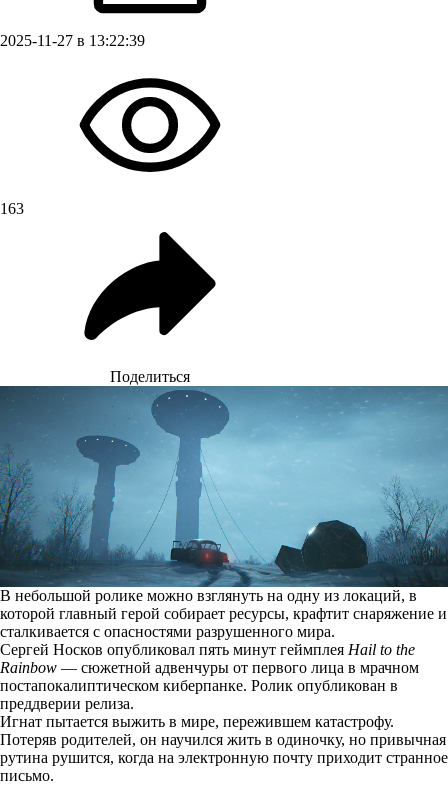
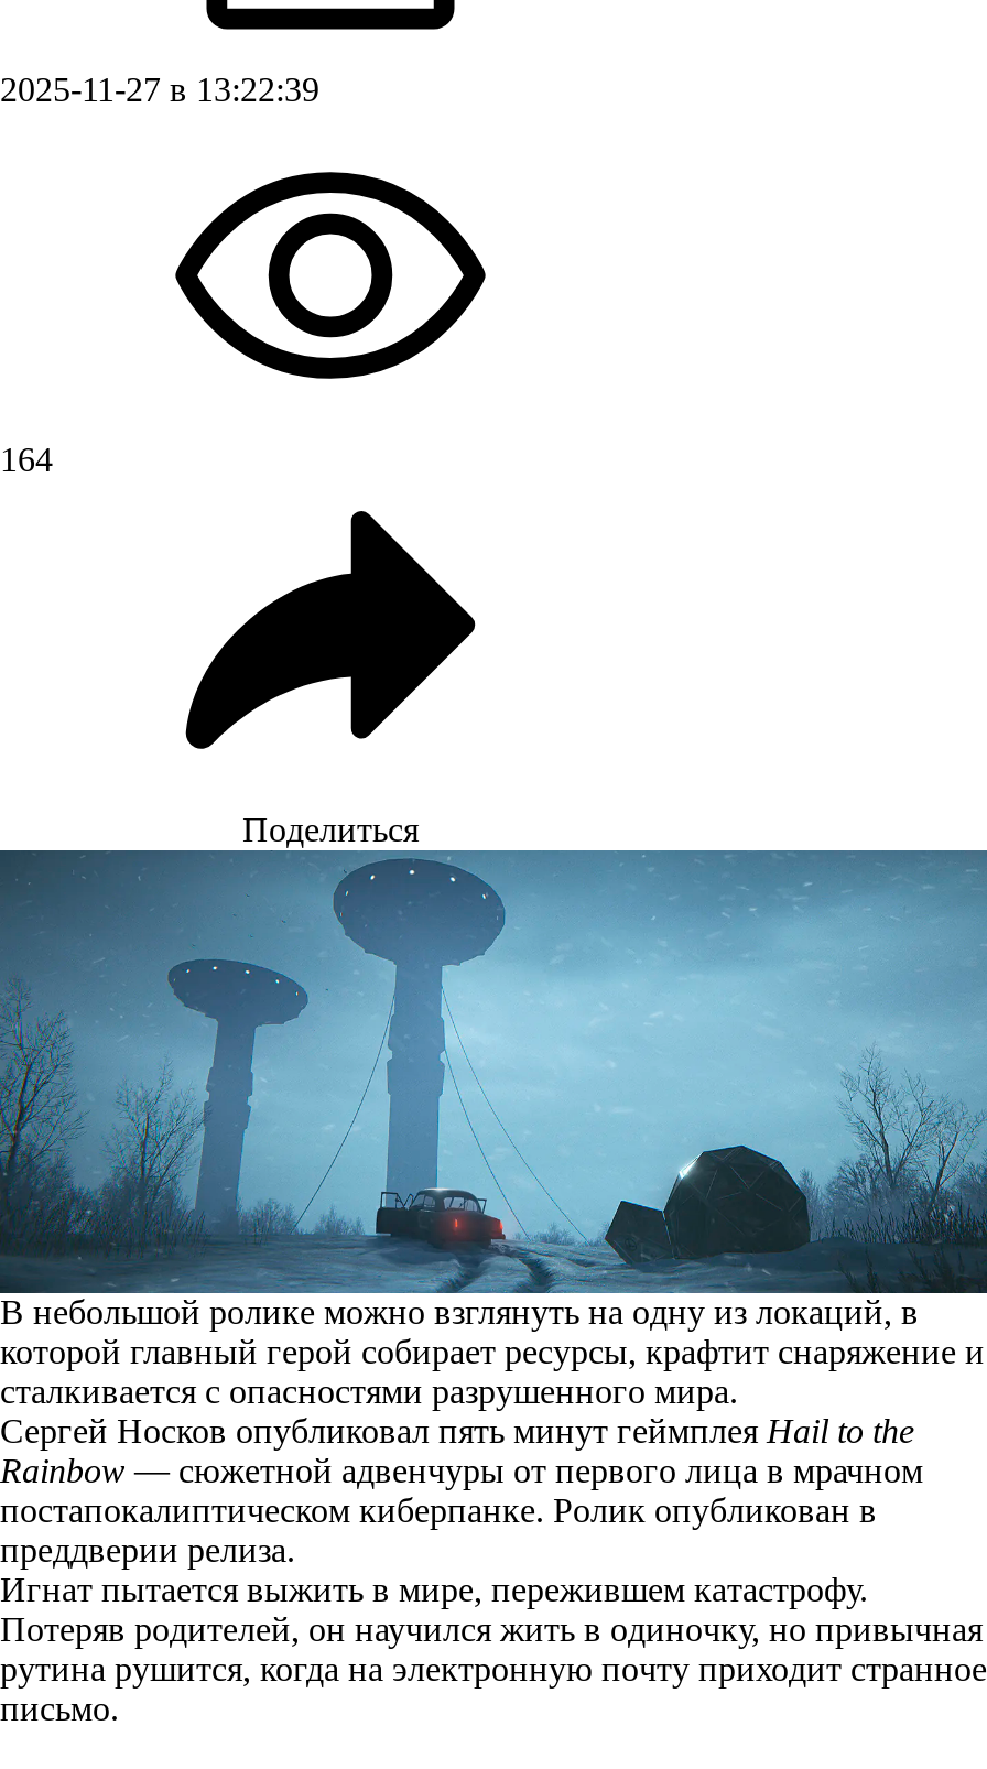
- 163
+ 164
